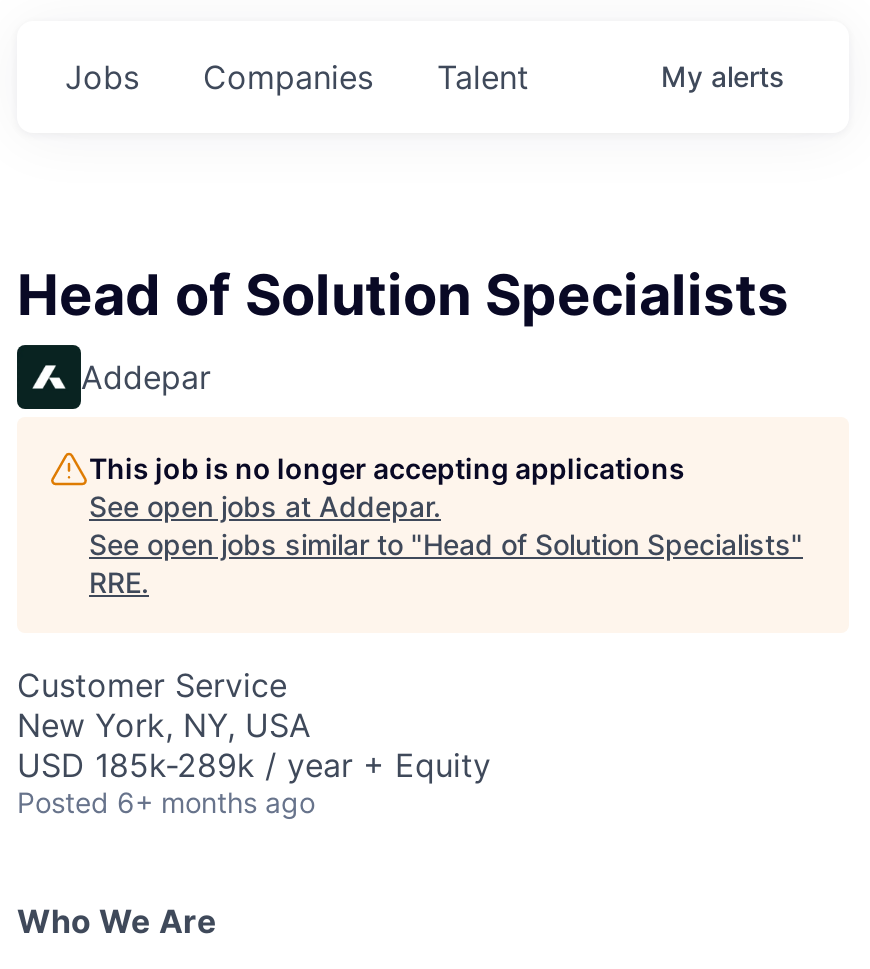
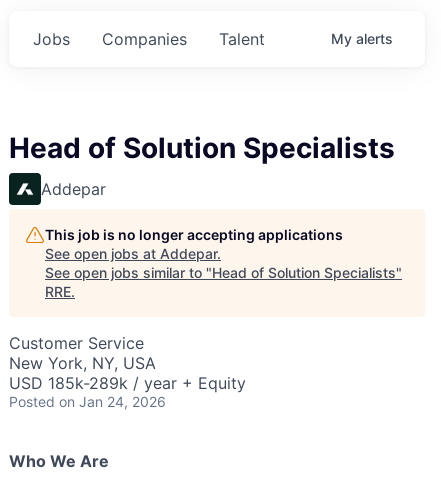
- Posted 6+ months ago
+ Posted on Jan 24, 2026
